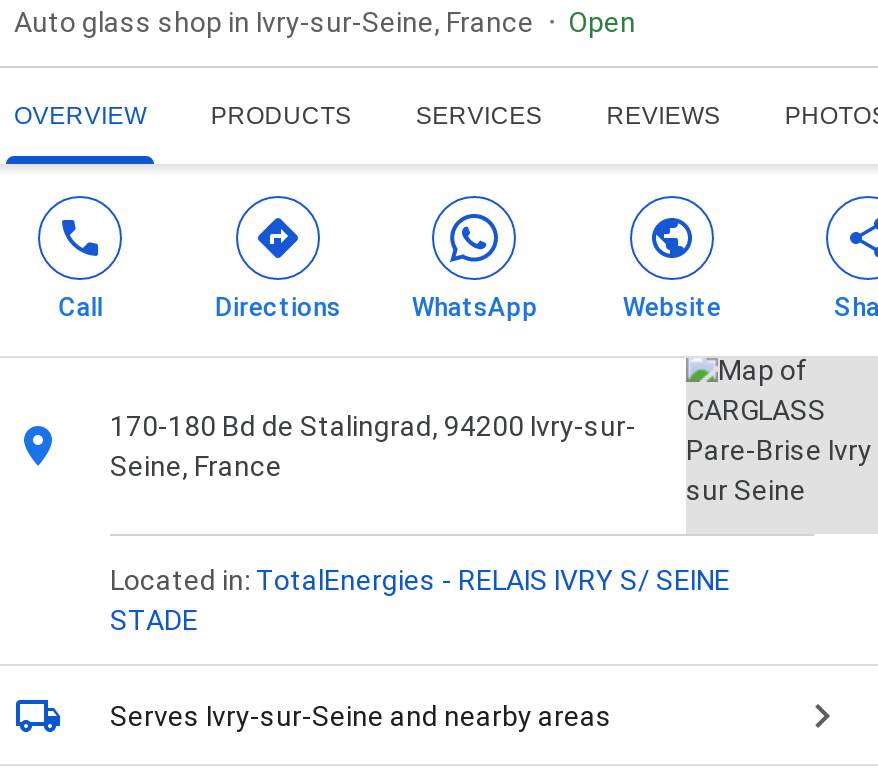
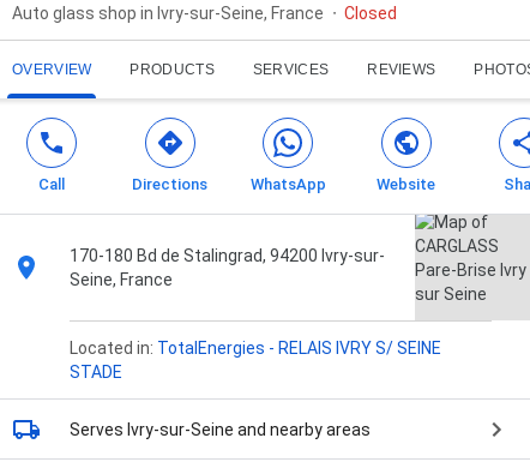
- Open
+ Closed
